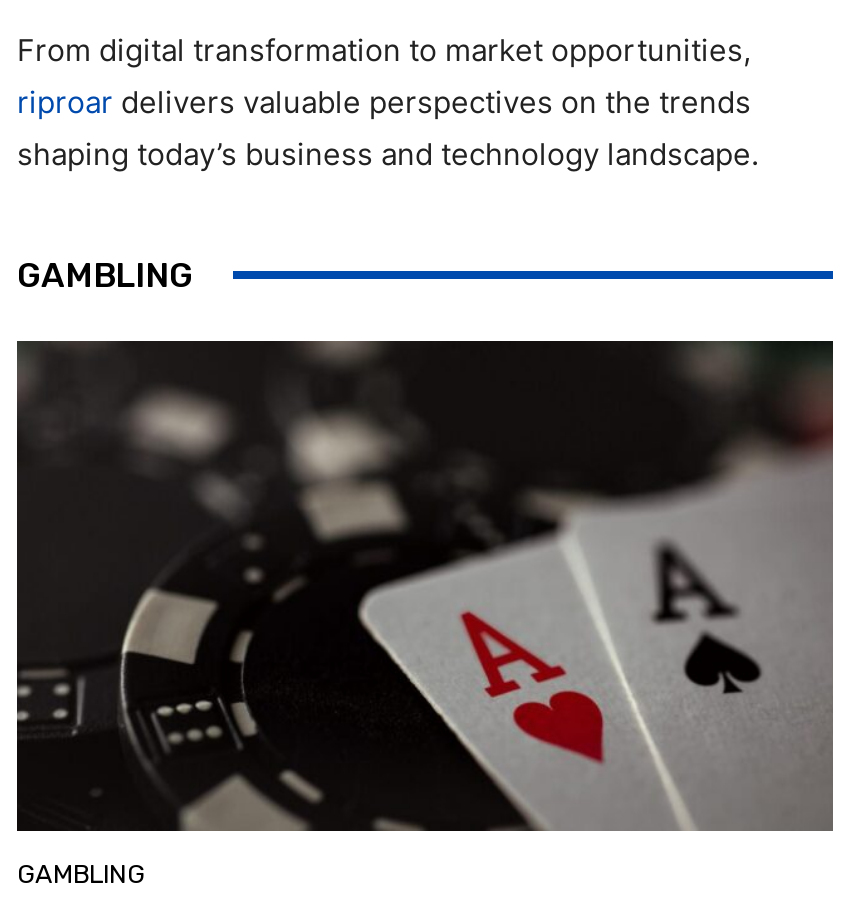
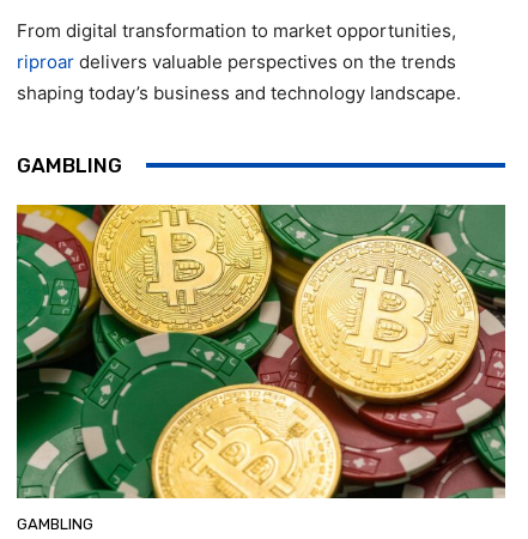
- [image]
+ [image]
